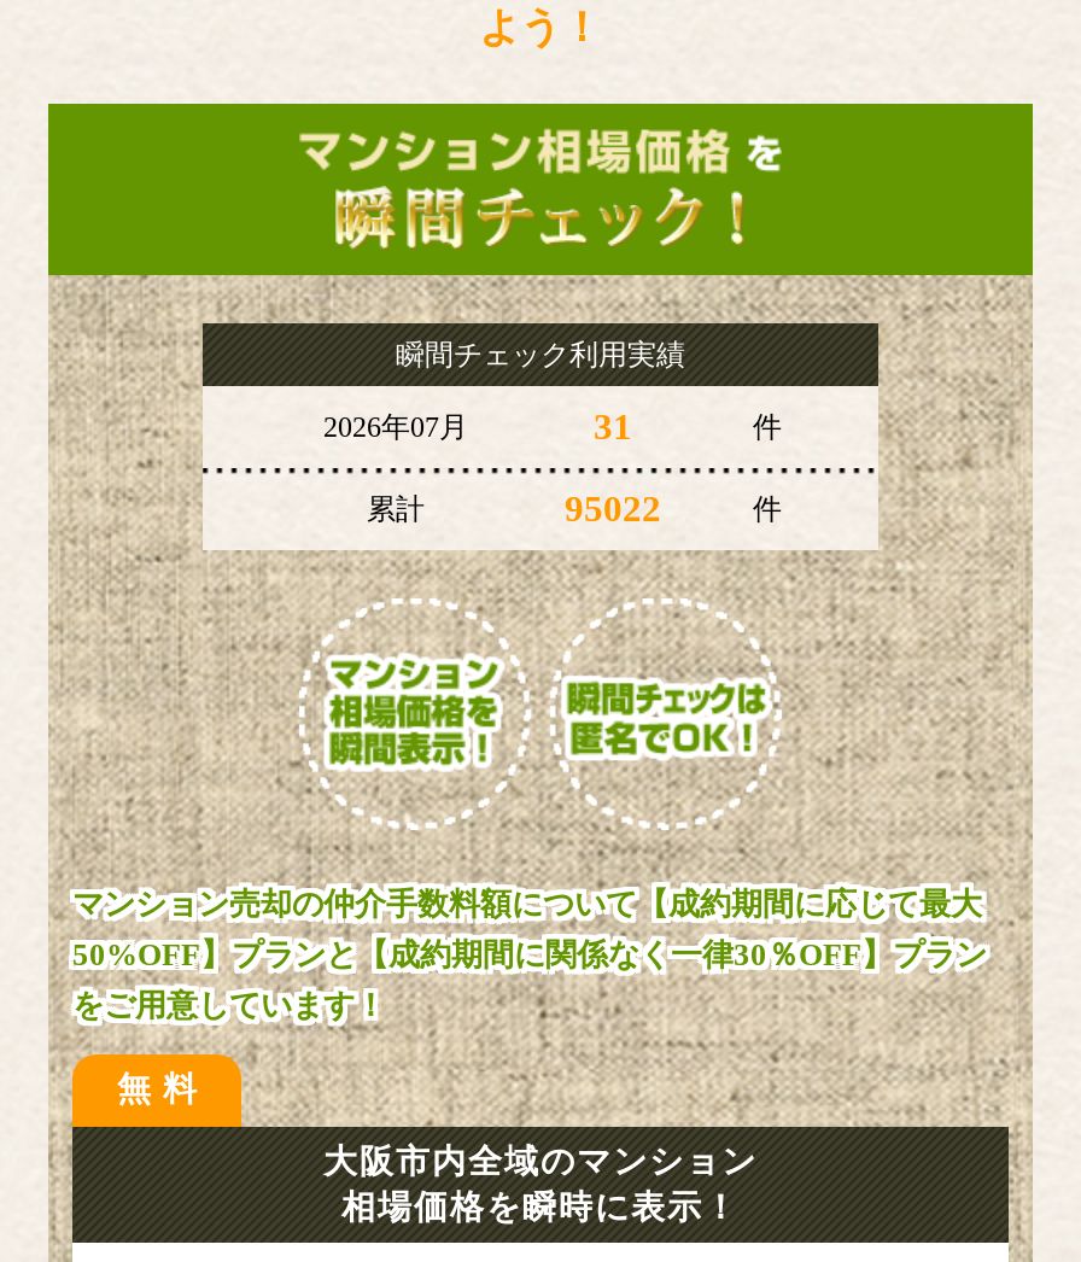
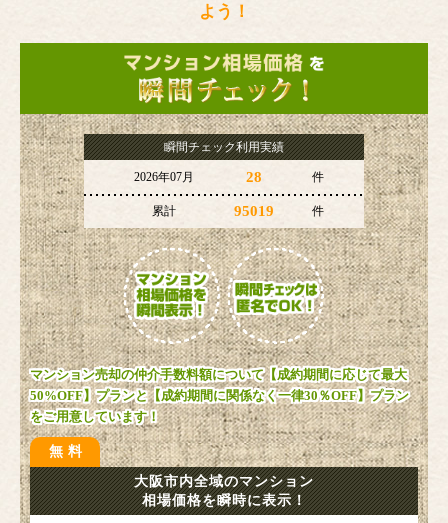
- 31
+ 28

- 95022
+ 95019
